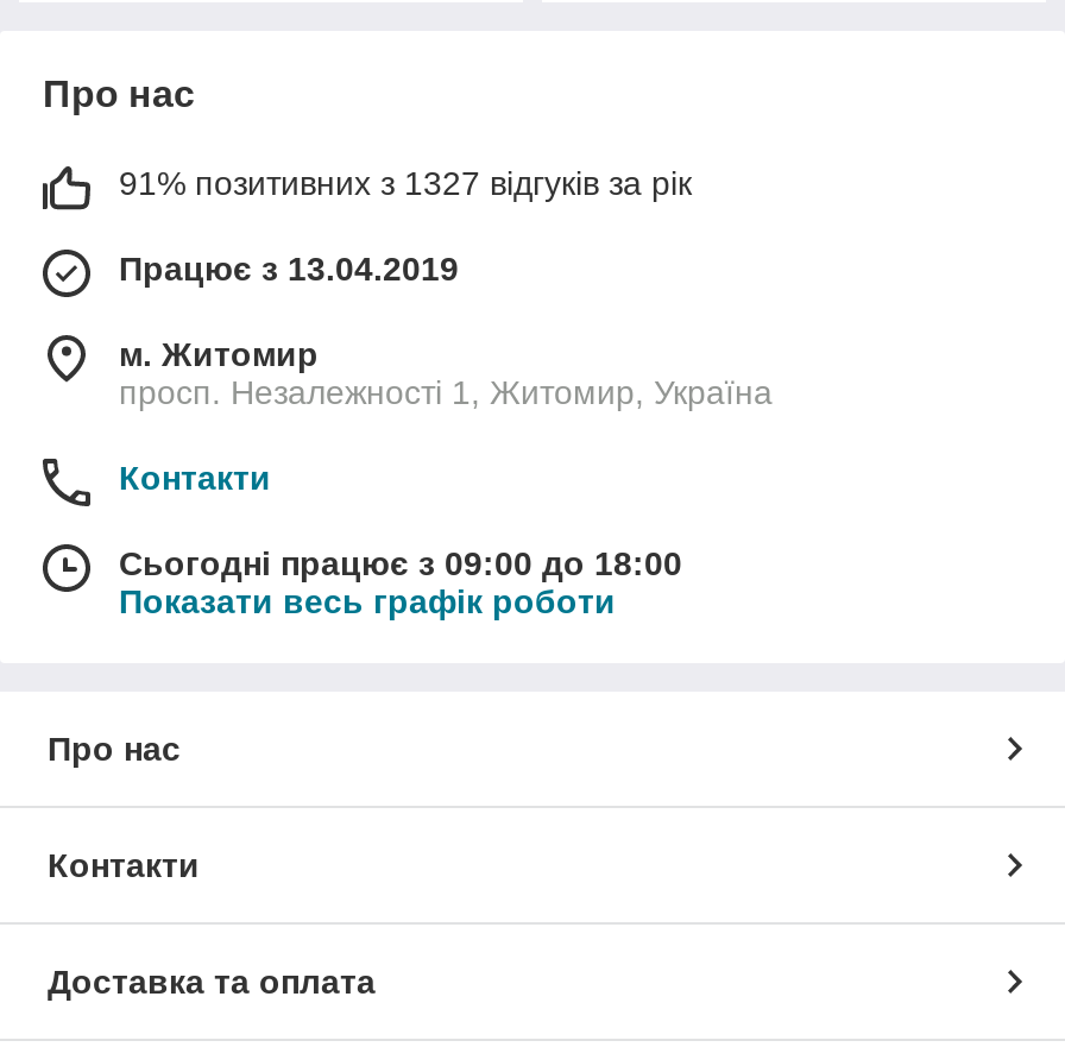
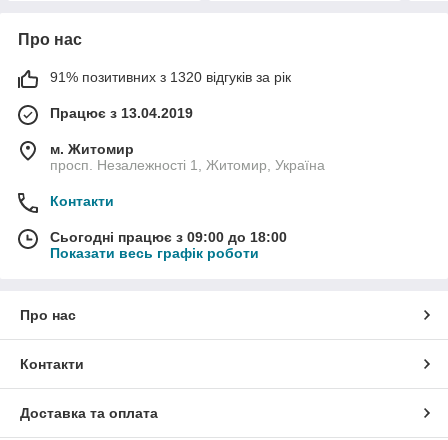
- 91% позитивних з 1327 відгуків за рік
+ 91% позитивних з 1320 відгуків за рік
